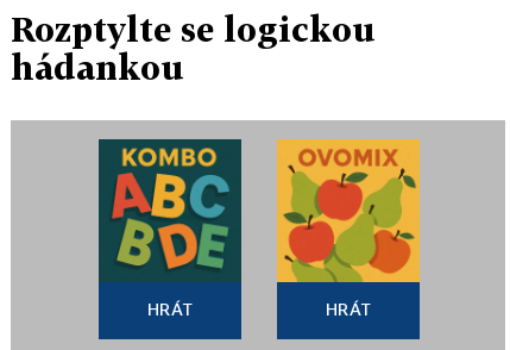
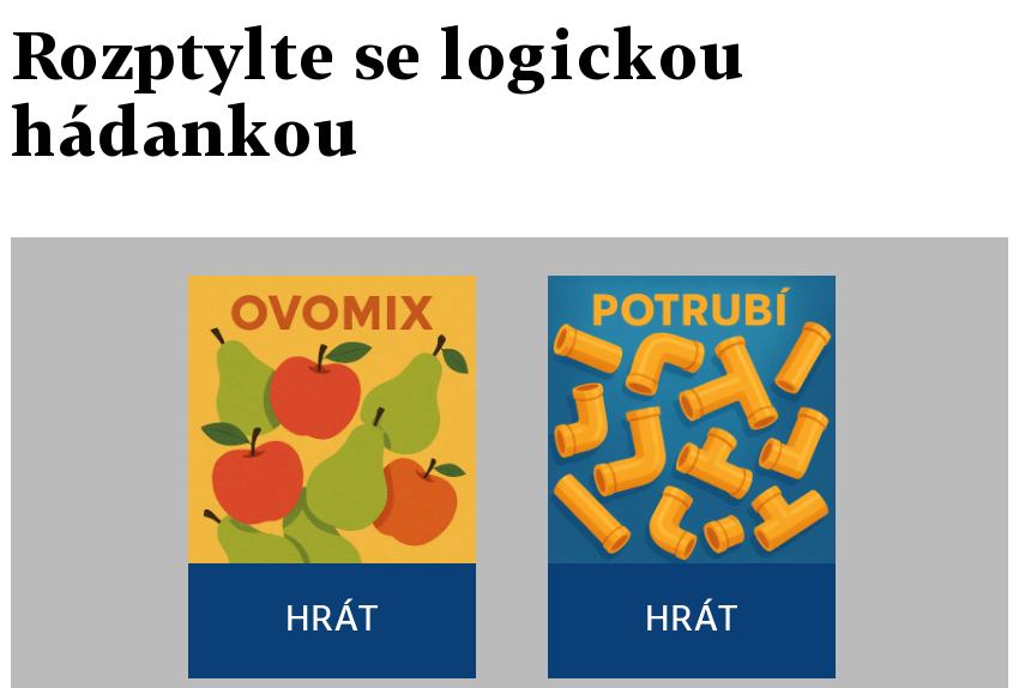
- [image]
+ [image]

- [image]
+ [image]
